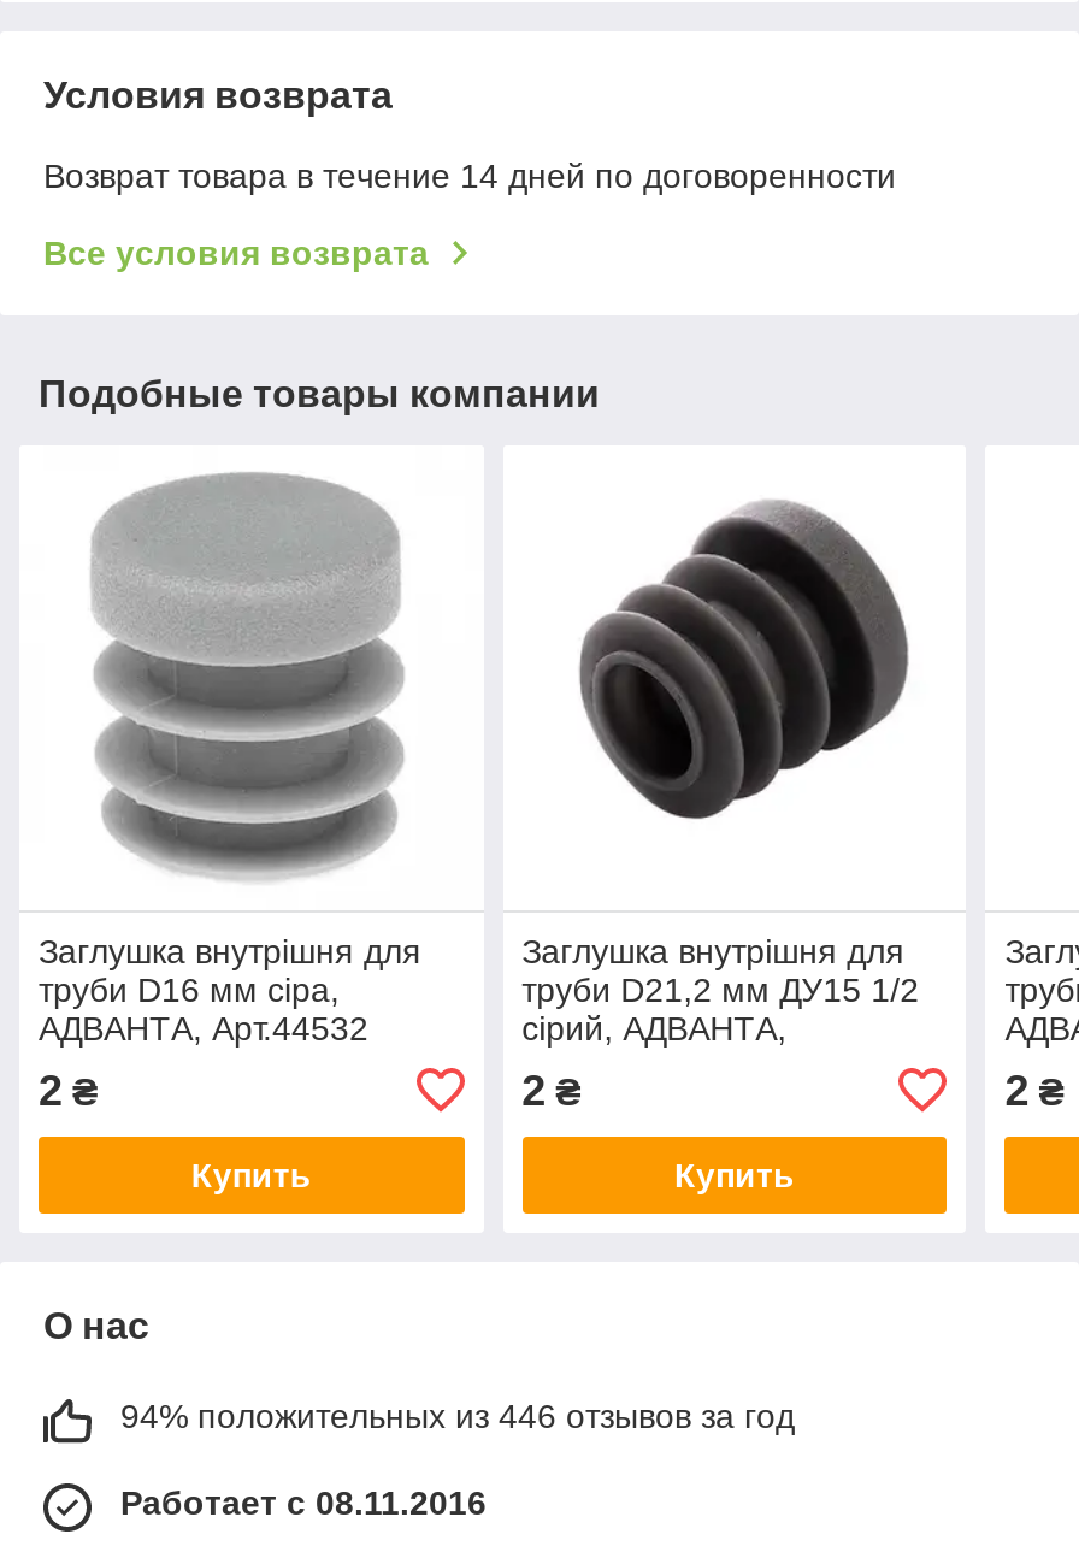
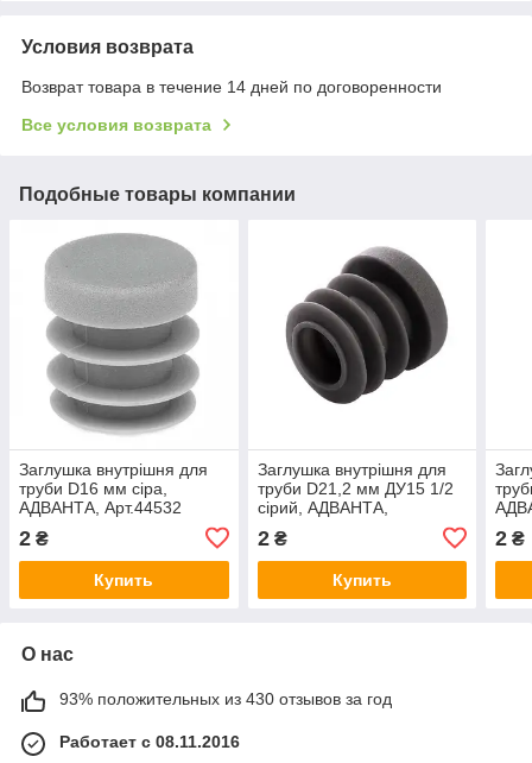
- 94% положительных из 446 отзывов за год
+ 93% положительных из 430 отзывов за год
